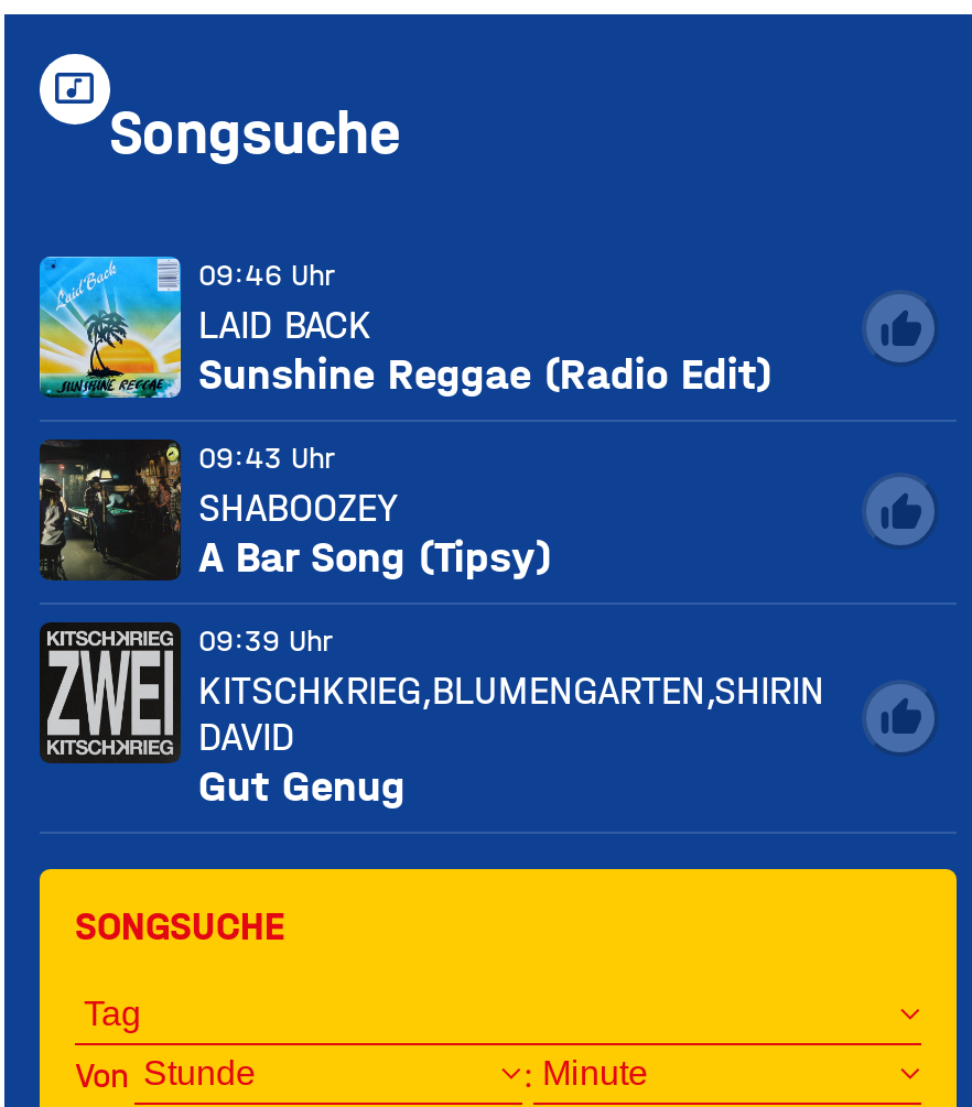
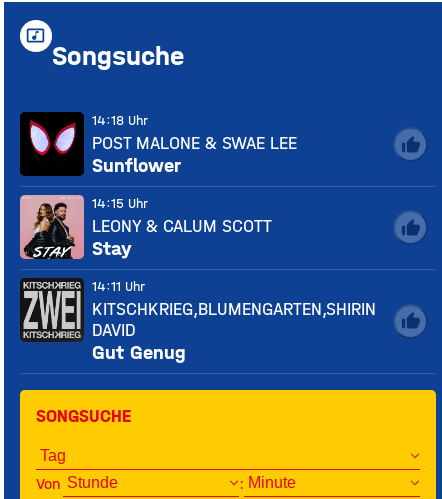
- [image]
- 09:46 Uhr
- LAID BACK
- Sunshine Reggae (Radio Edit)
+ [image]
+ 14:18 Uhr
+ POST MALONE & SWAE LEE
+ Sunflower

- [image]
- 09:43 Uhr
- SHABOOZEY
- A Bar Song (Tipsy)
+ [image]
+ 14:15 Uhr
+ LEONY & CALUM SCOTT
+ Stay

- 09:39 Uhr
+ 14:11 Uhr
